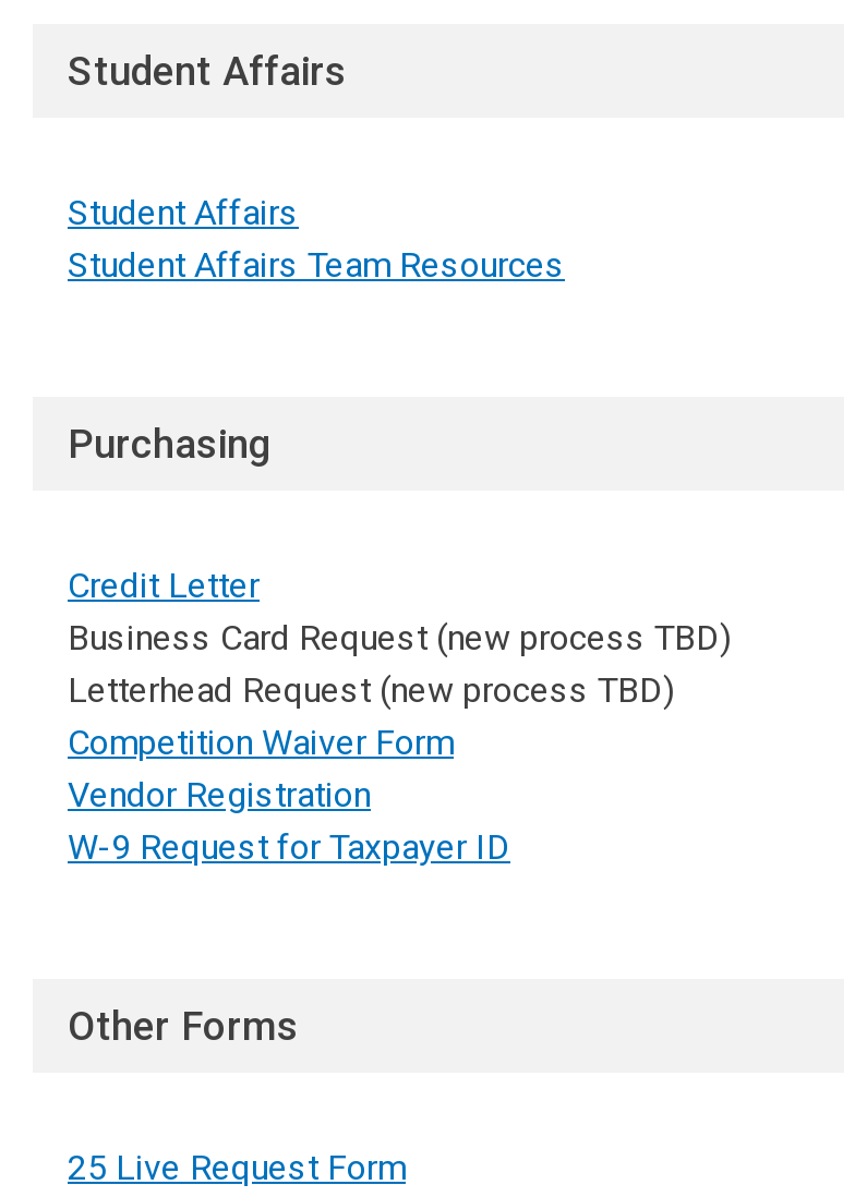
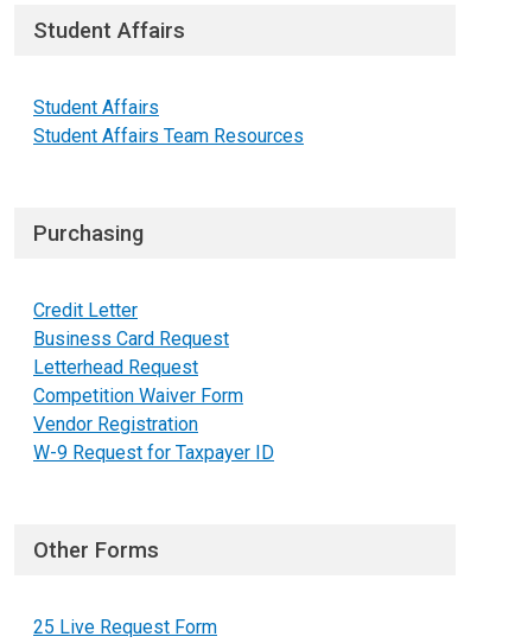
- Business Card Request (new process TBD)
- Letterhead Request (new process TBD)
+ Business Card Request
+ Letterhead Request
